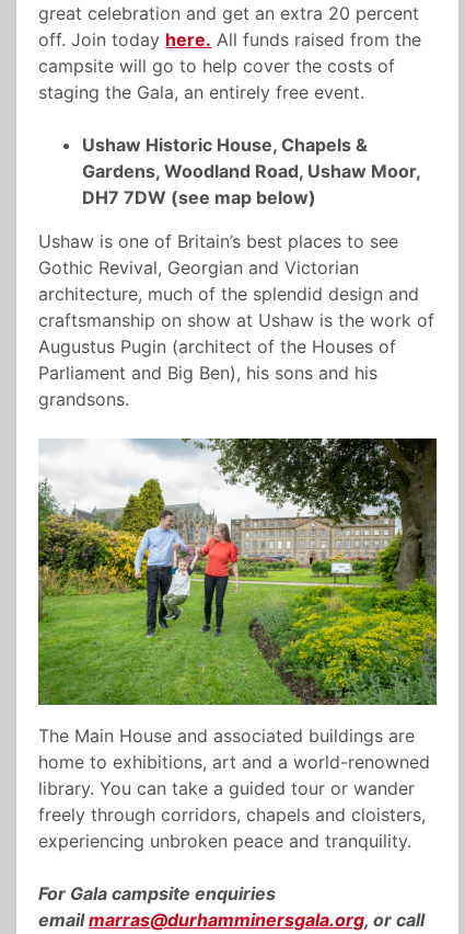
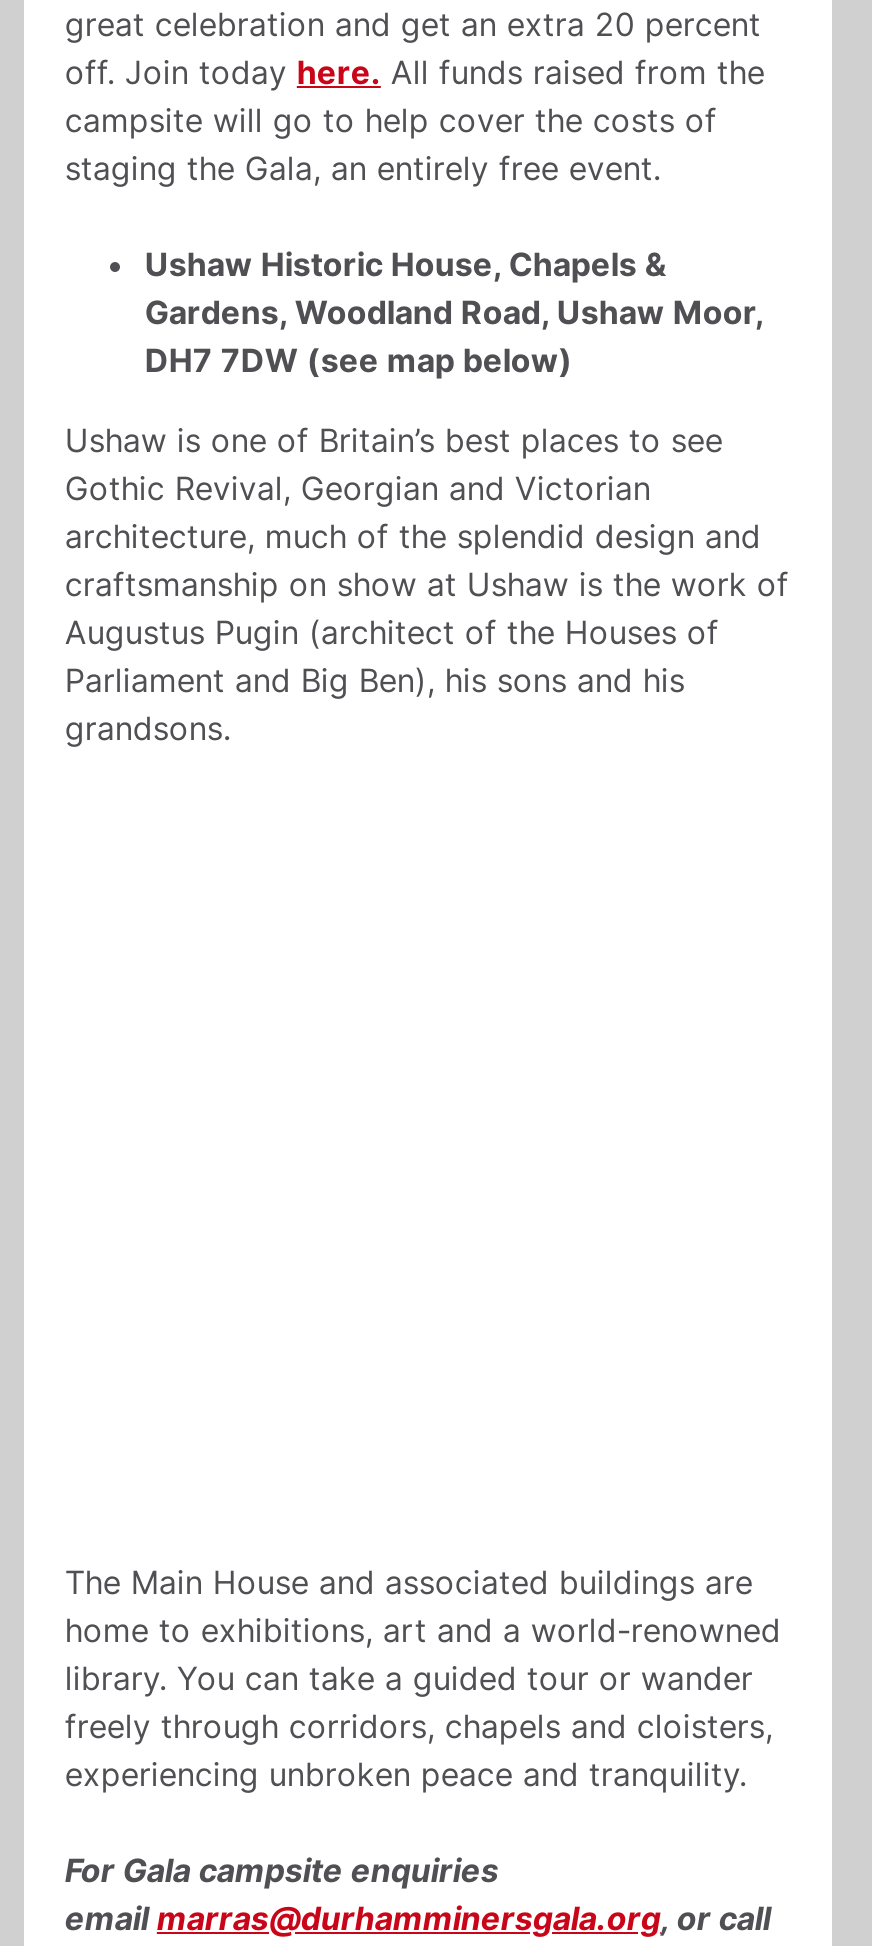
- [image]
